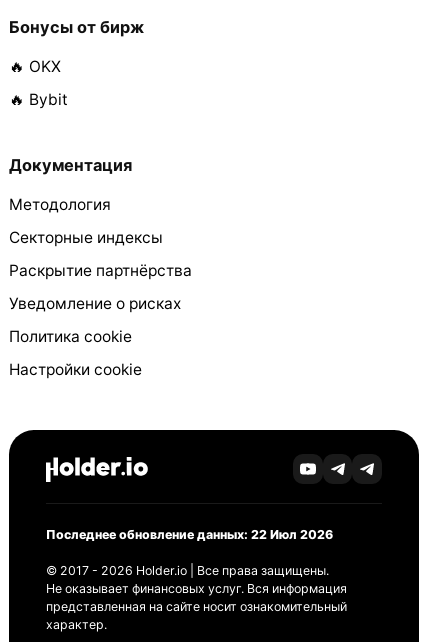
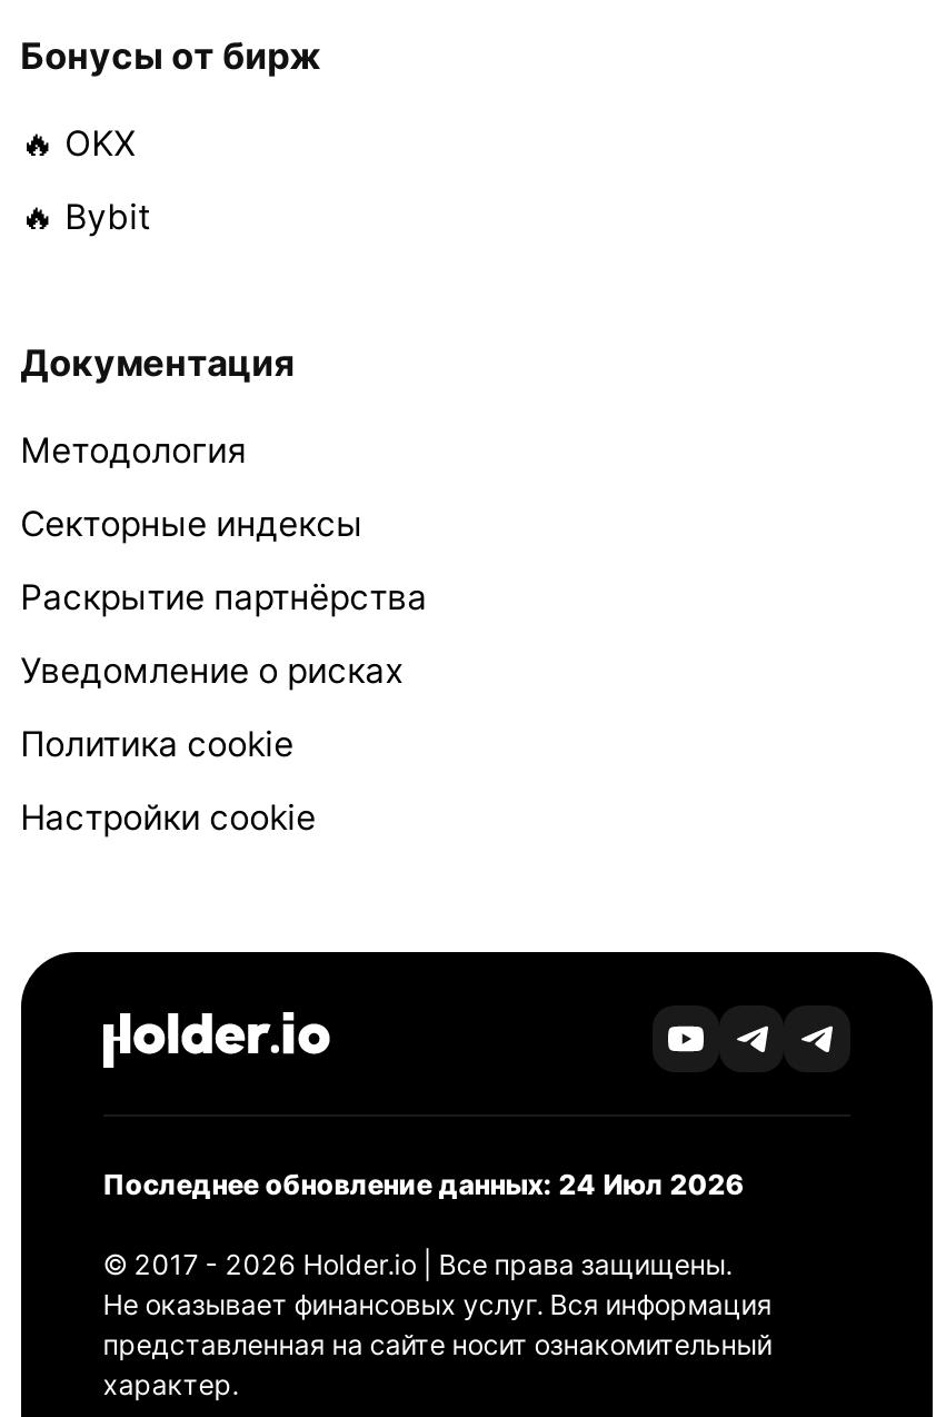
- Последнее обновление данных: 22 Июл 2026
+ Последнее обновление данных: 24 Июл 2026
